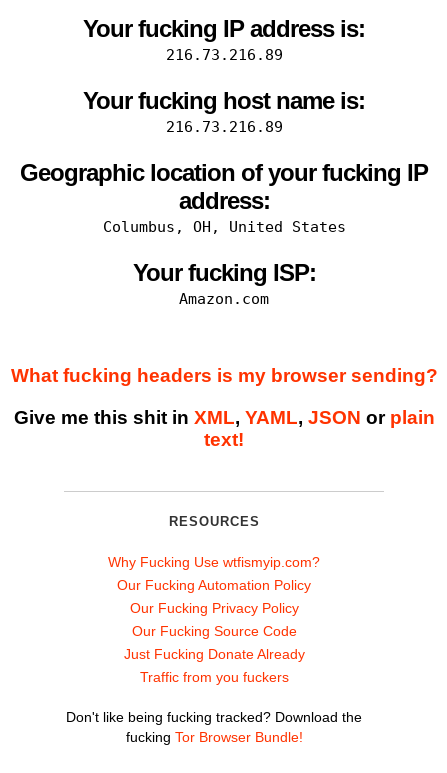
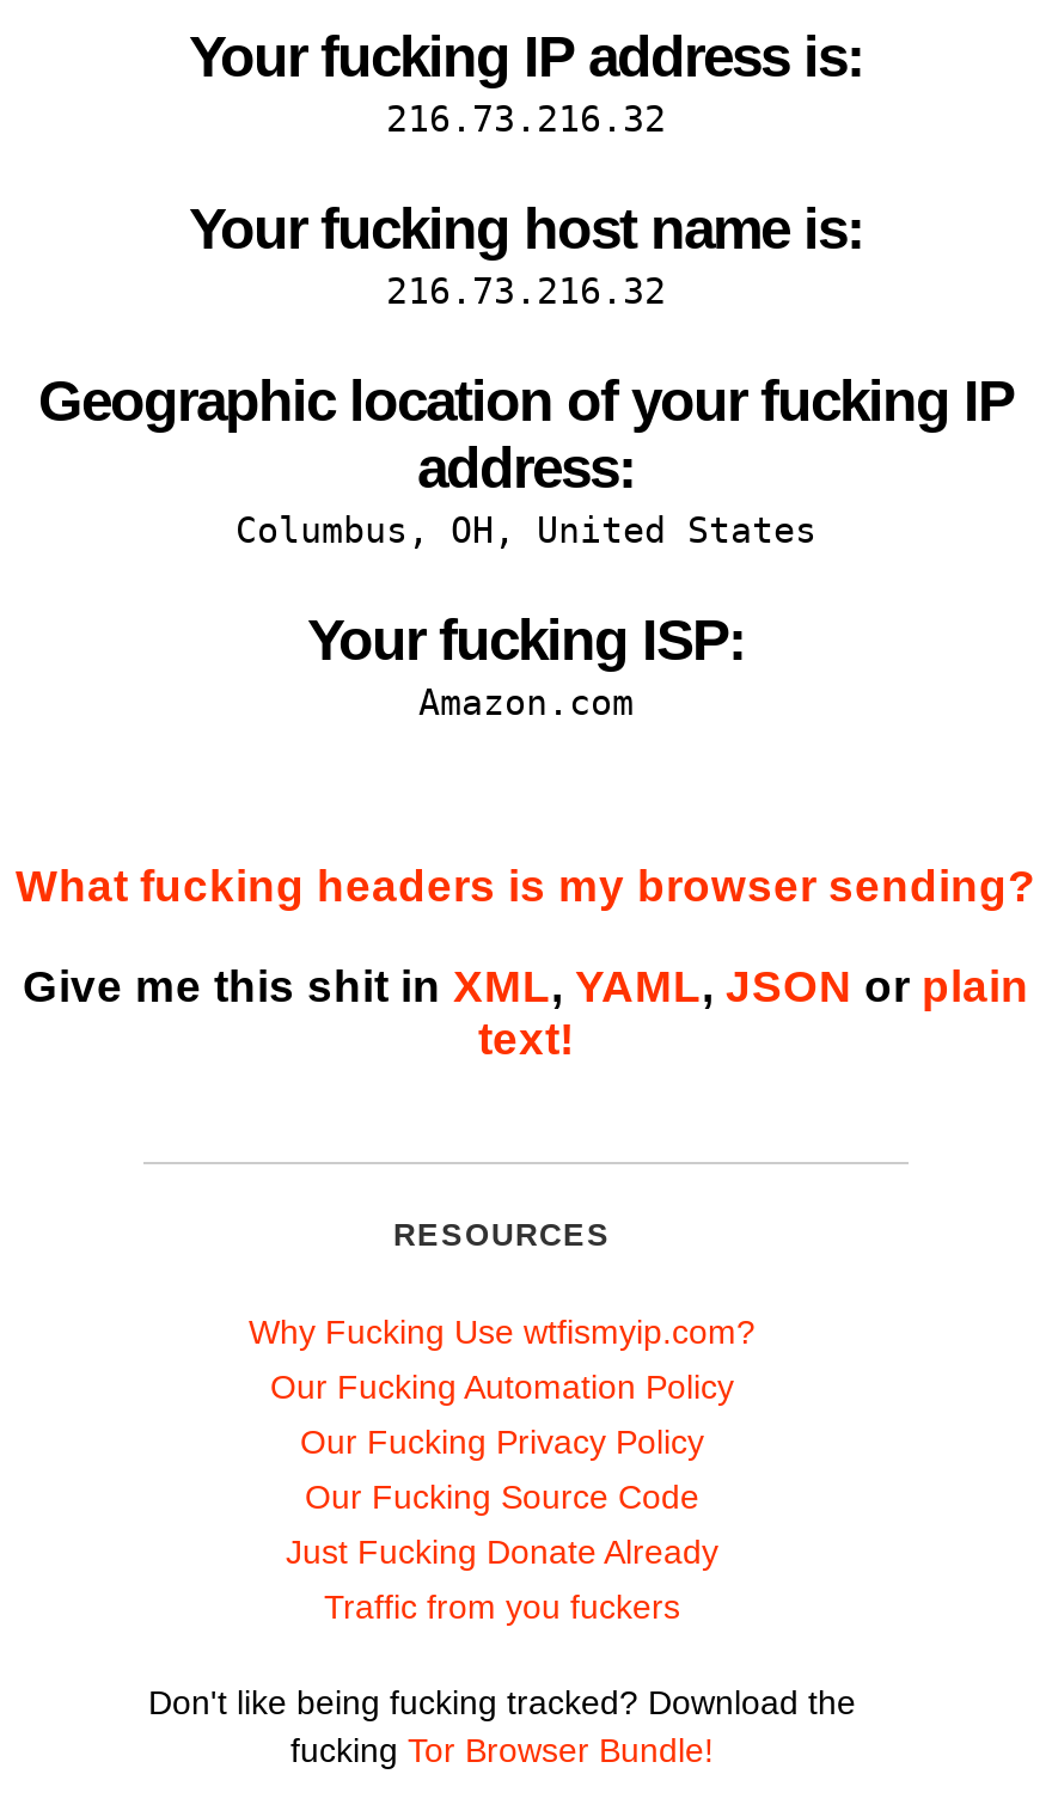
- 216.73.216.89
+ 216.73.216.32

- 216.73.216.89
+ 216.73.216.32
